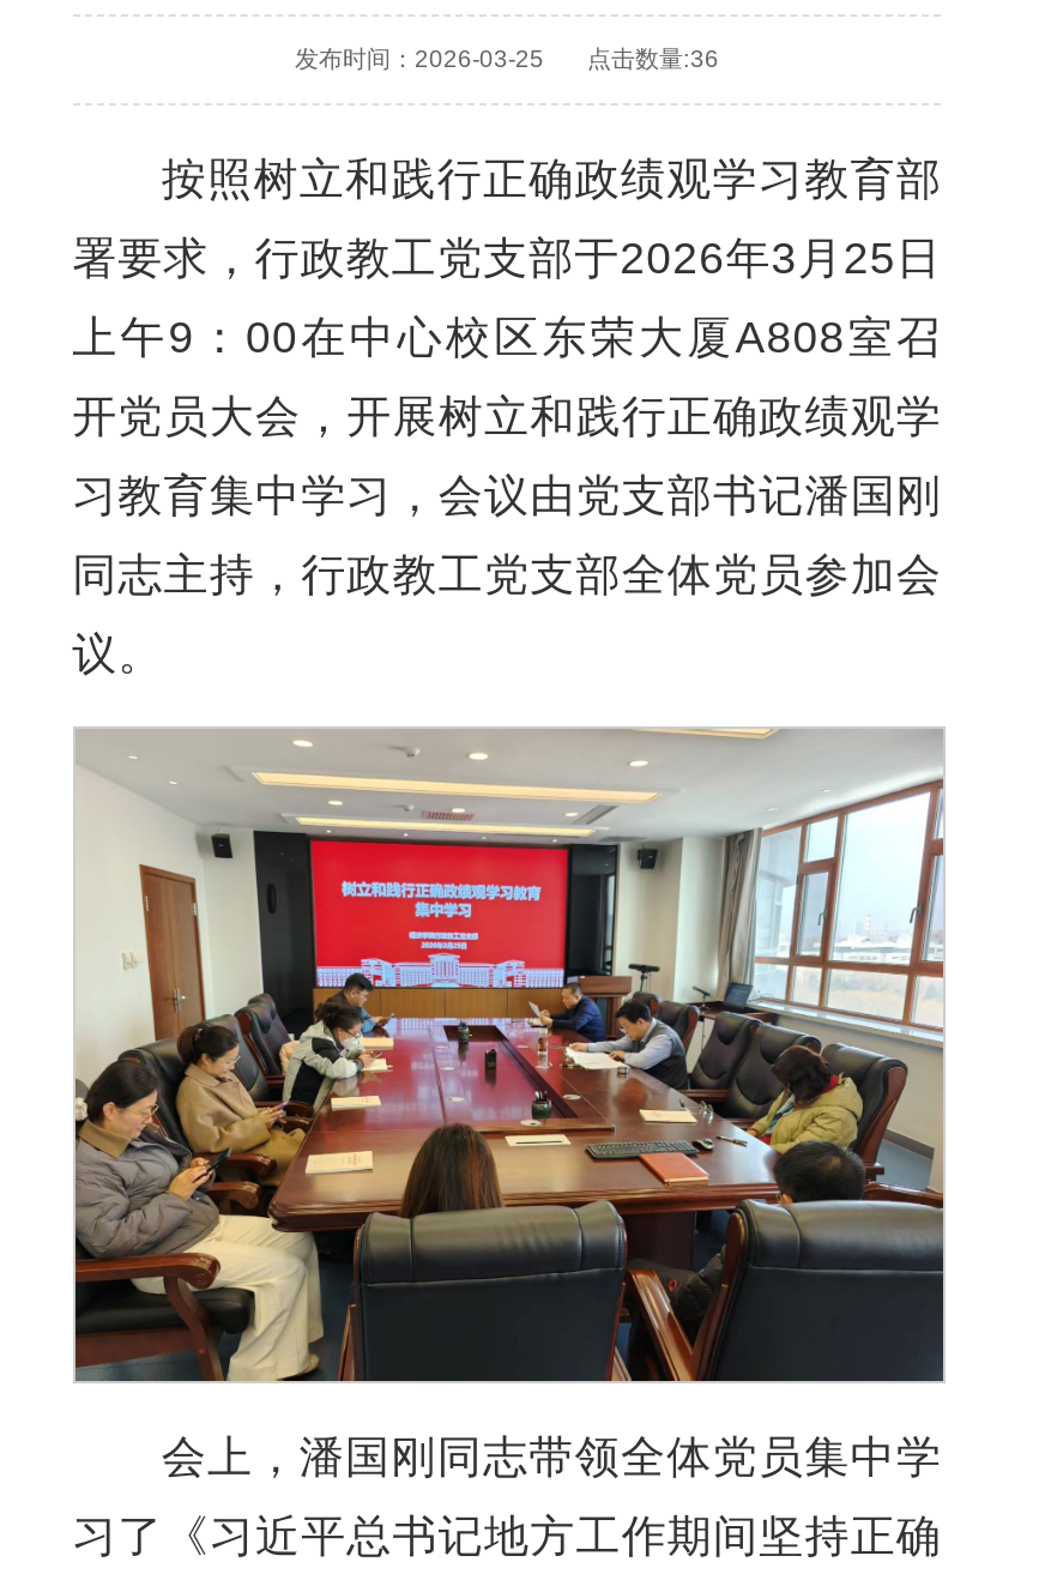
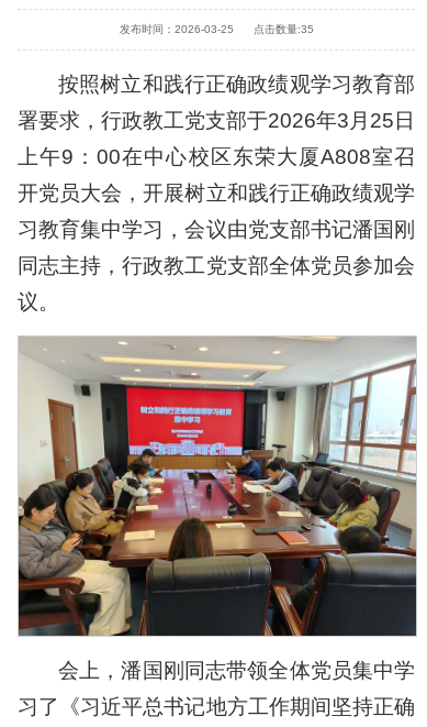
- 发布时间：2026-03-25 点击数量:36
+ 发布时间：2026-03-25 点击数量:35
